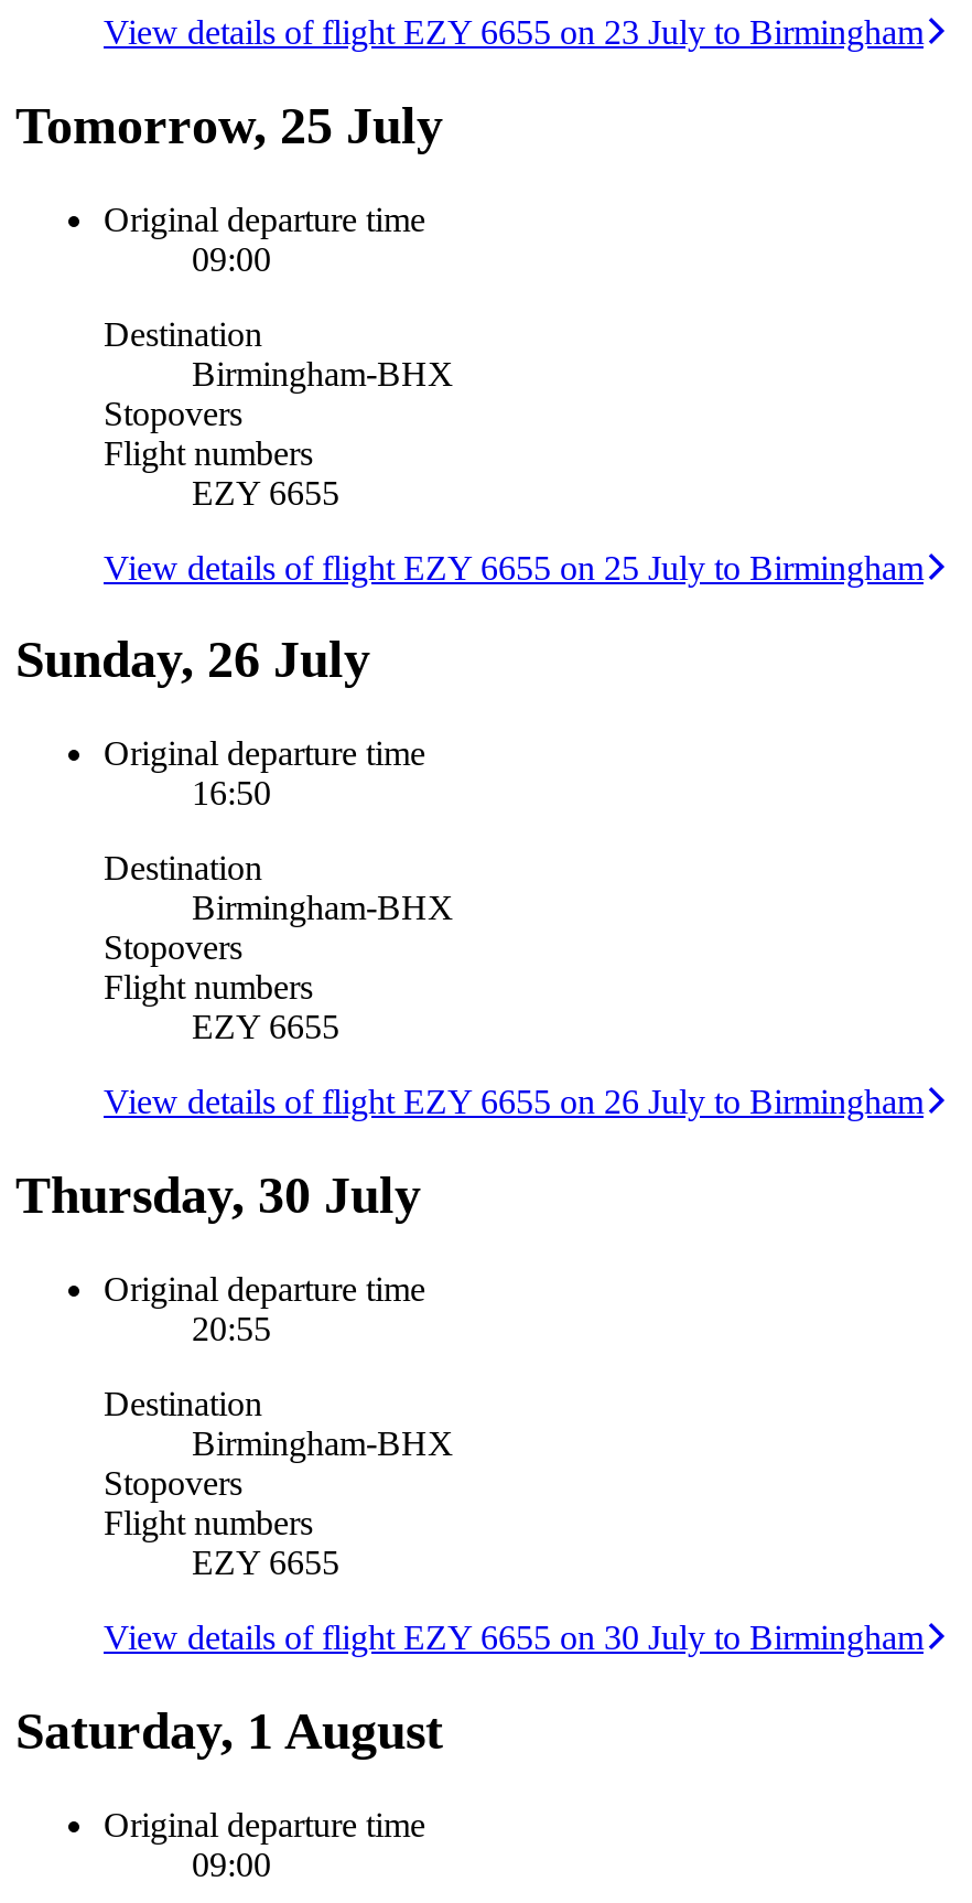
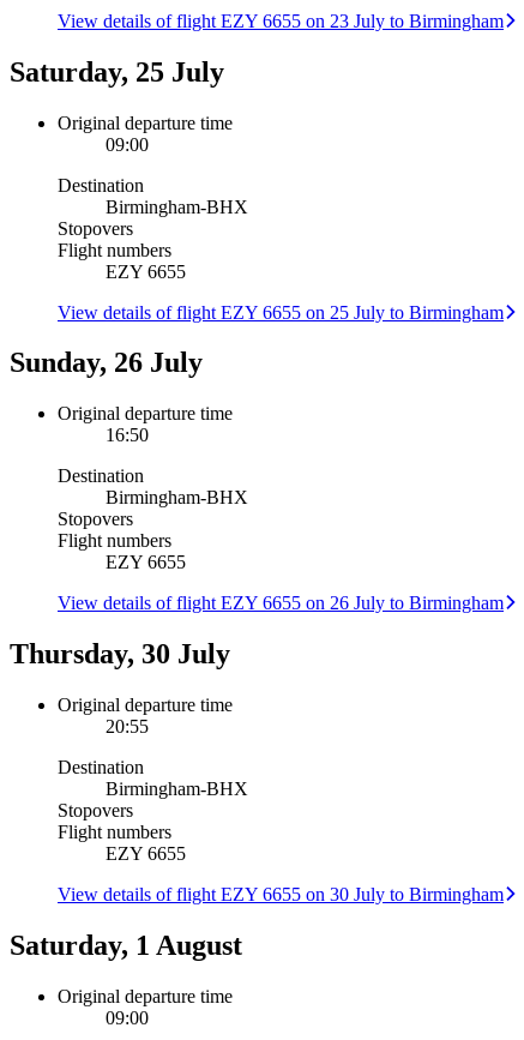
- Tomorrow, 25 July
+ Saturday, 25 July
